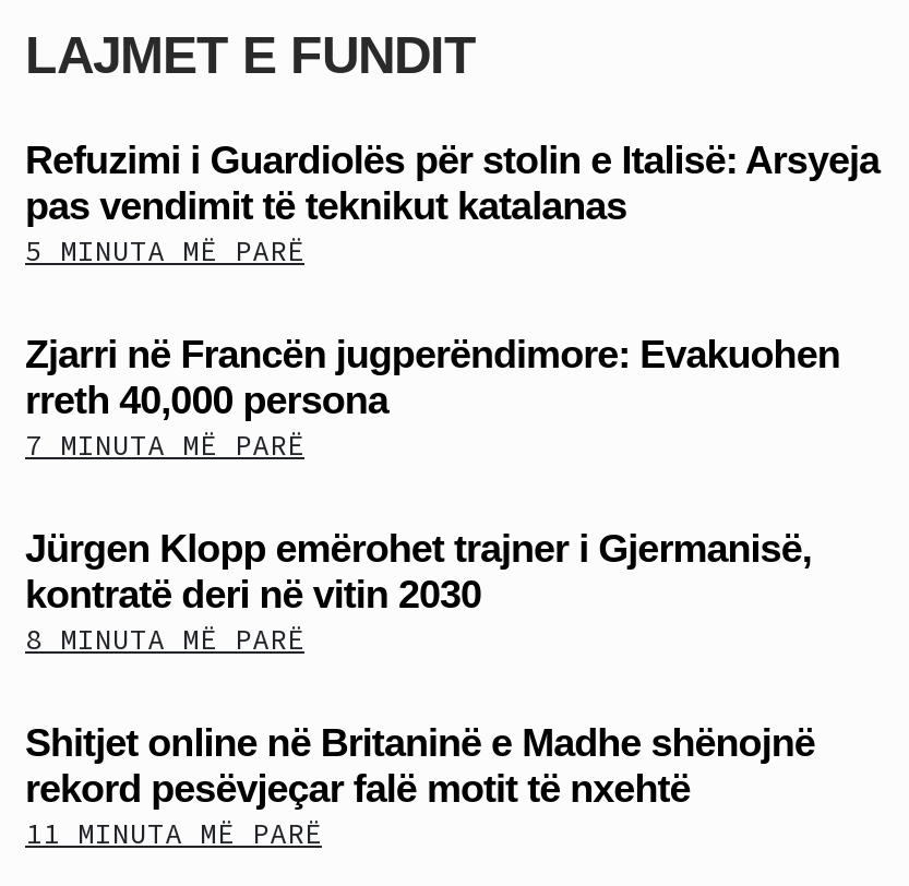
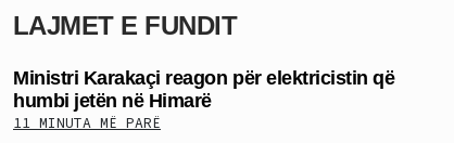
- Refuzimi i Guardiolës për stolin e Italisë: Arsyeja
- pas vendimit të teknikut katalanas
- 5 MINUTA MË PARË
- Zjarri në Francën jugperëndimore: Evakuohen
- rreth 40,000 persona
- 7 MINUTA MË PARË
- Jürgen Klopp emërohet trajner i Gjermanisë,
- kontratë deri në vitin 2030
- 8 MINUTA MË PARË
- Shitjet online në Britaninë e Madhe shënojnë
- rekord pesëvjeçar falë motit të nxehtë
+ Ministri Karakaçi reagon për elektricistin që
+ humbi jetën në Himarë
